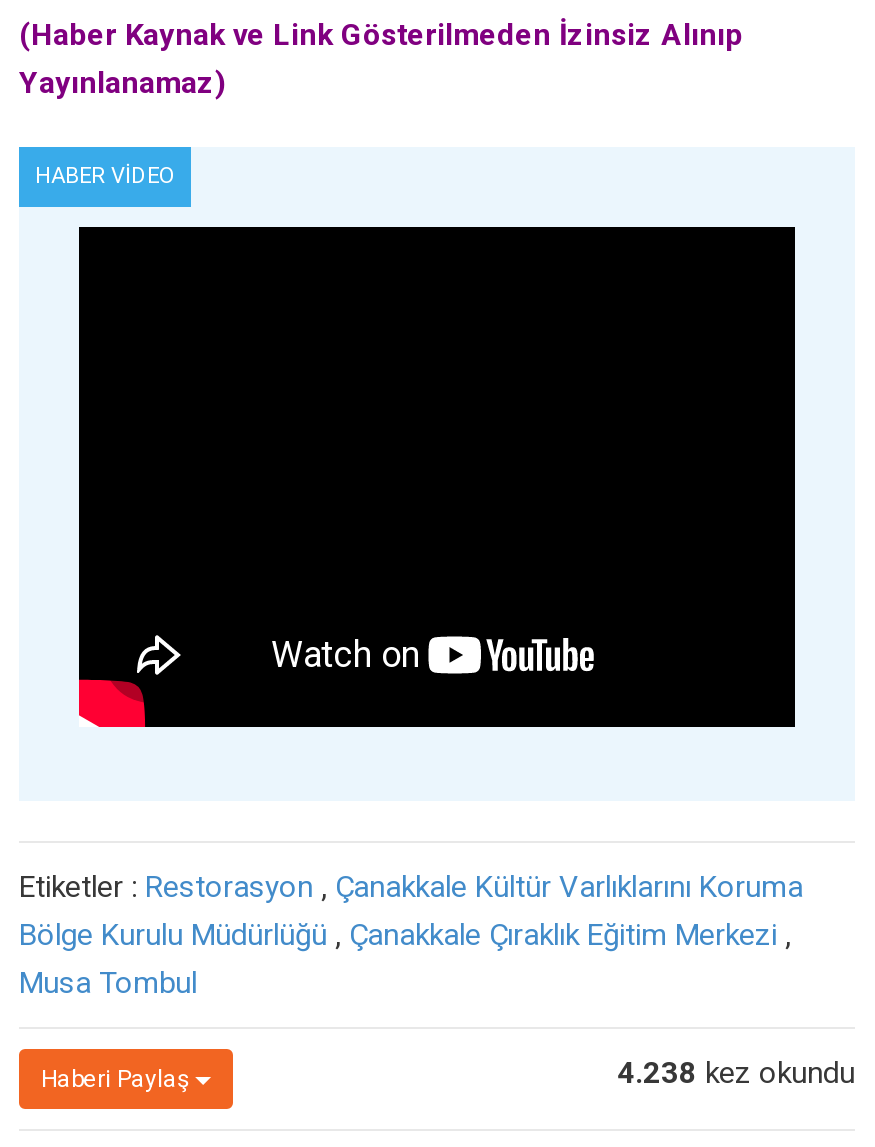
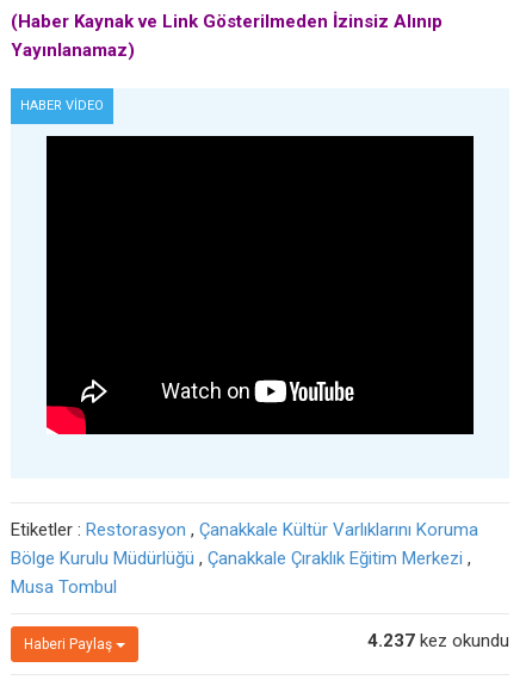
- 4.238 kez okundu
+ 4.237 kez okundu
